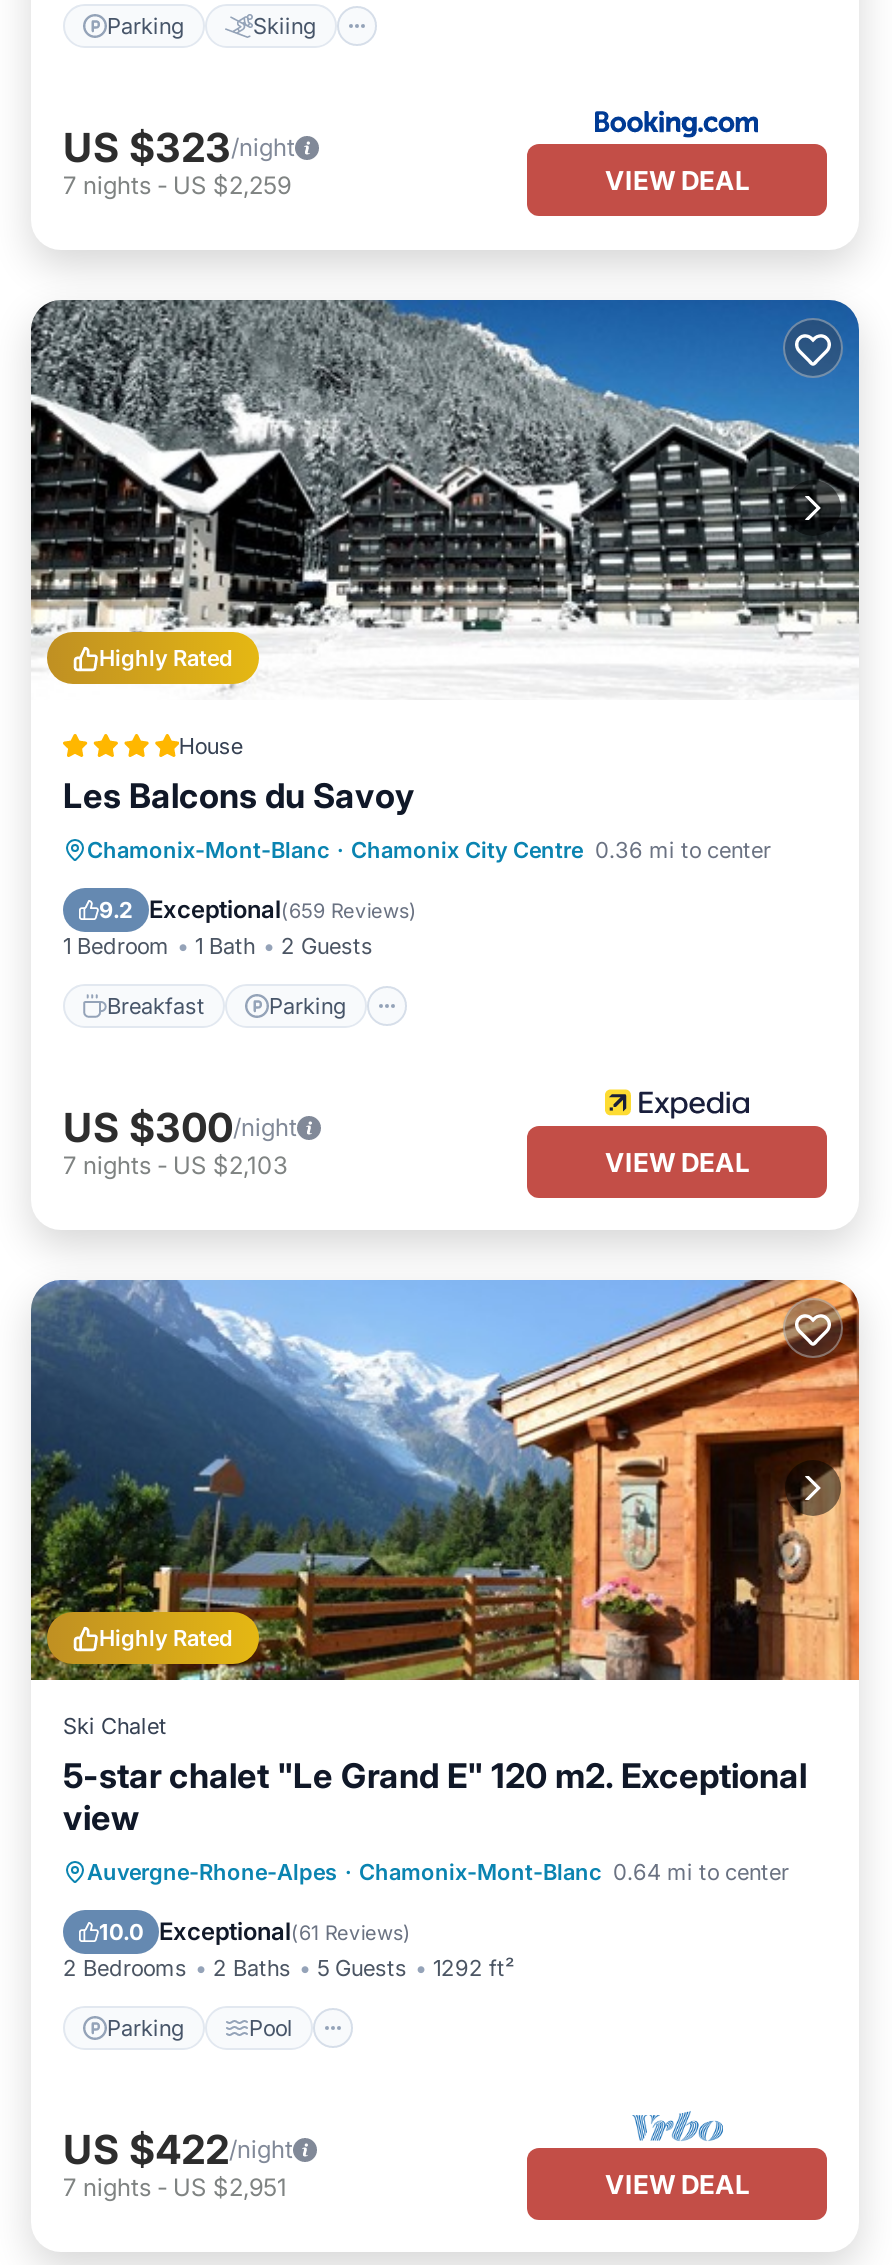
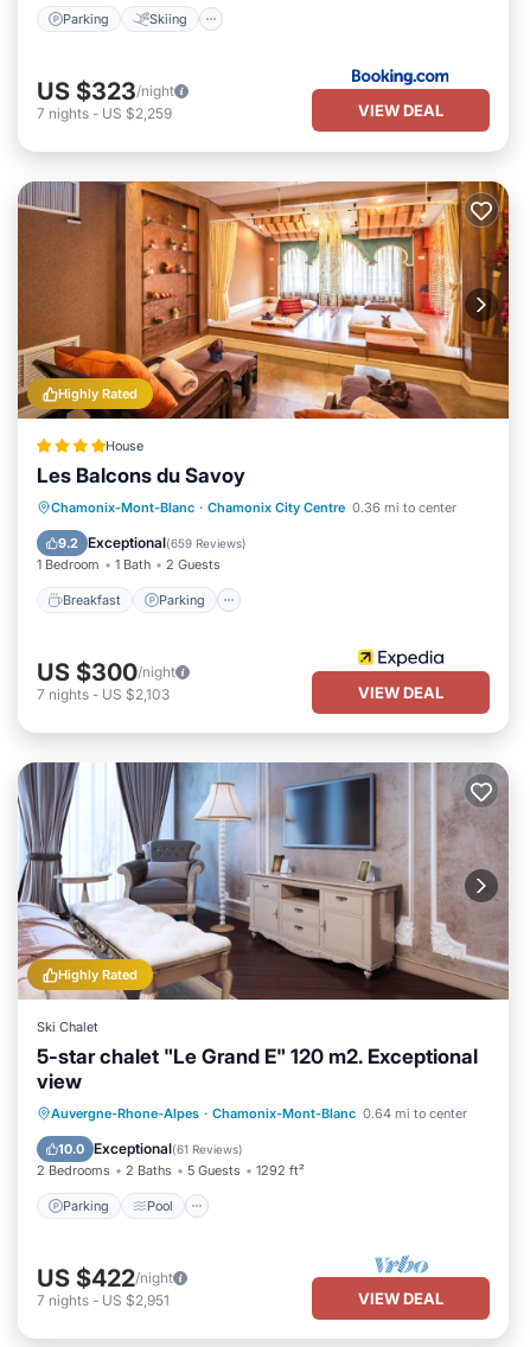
- [image]
+ [image]

- [image]
+ [image]
